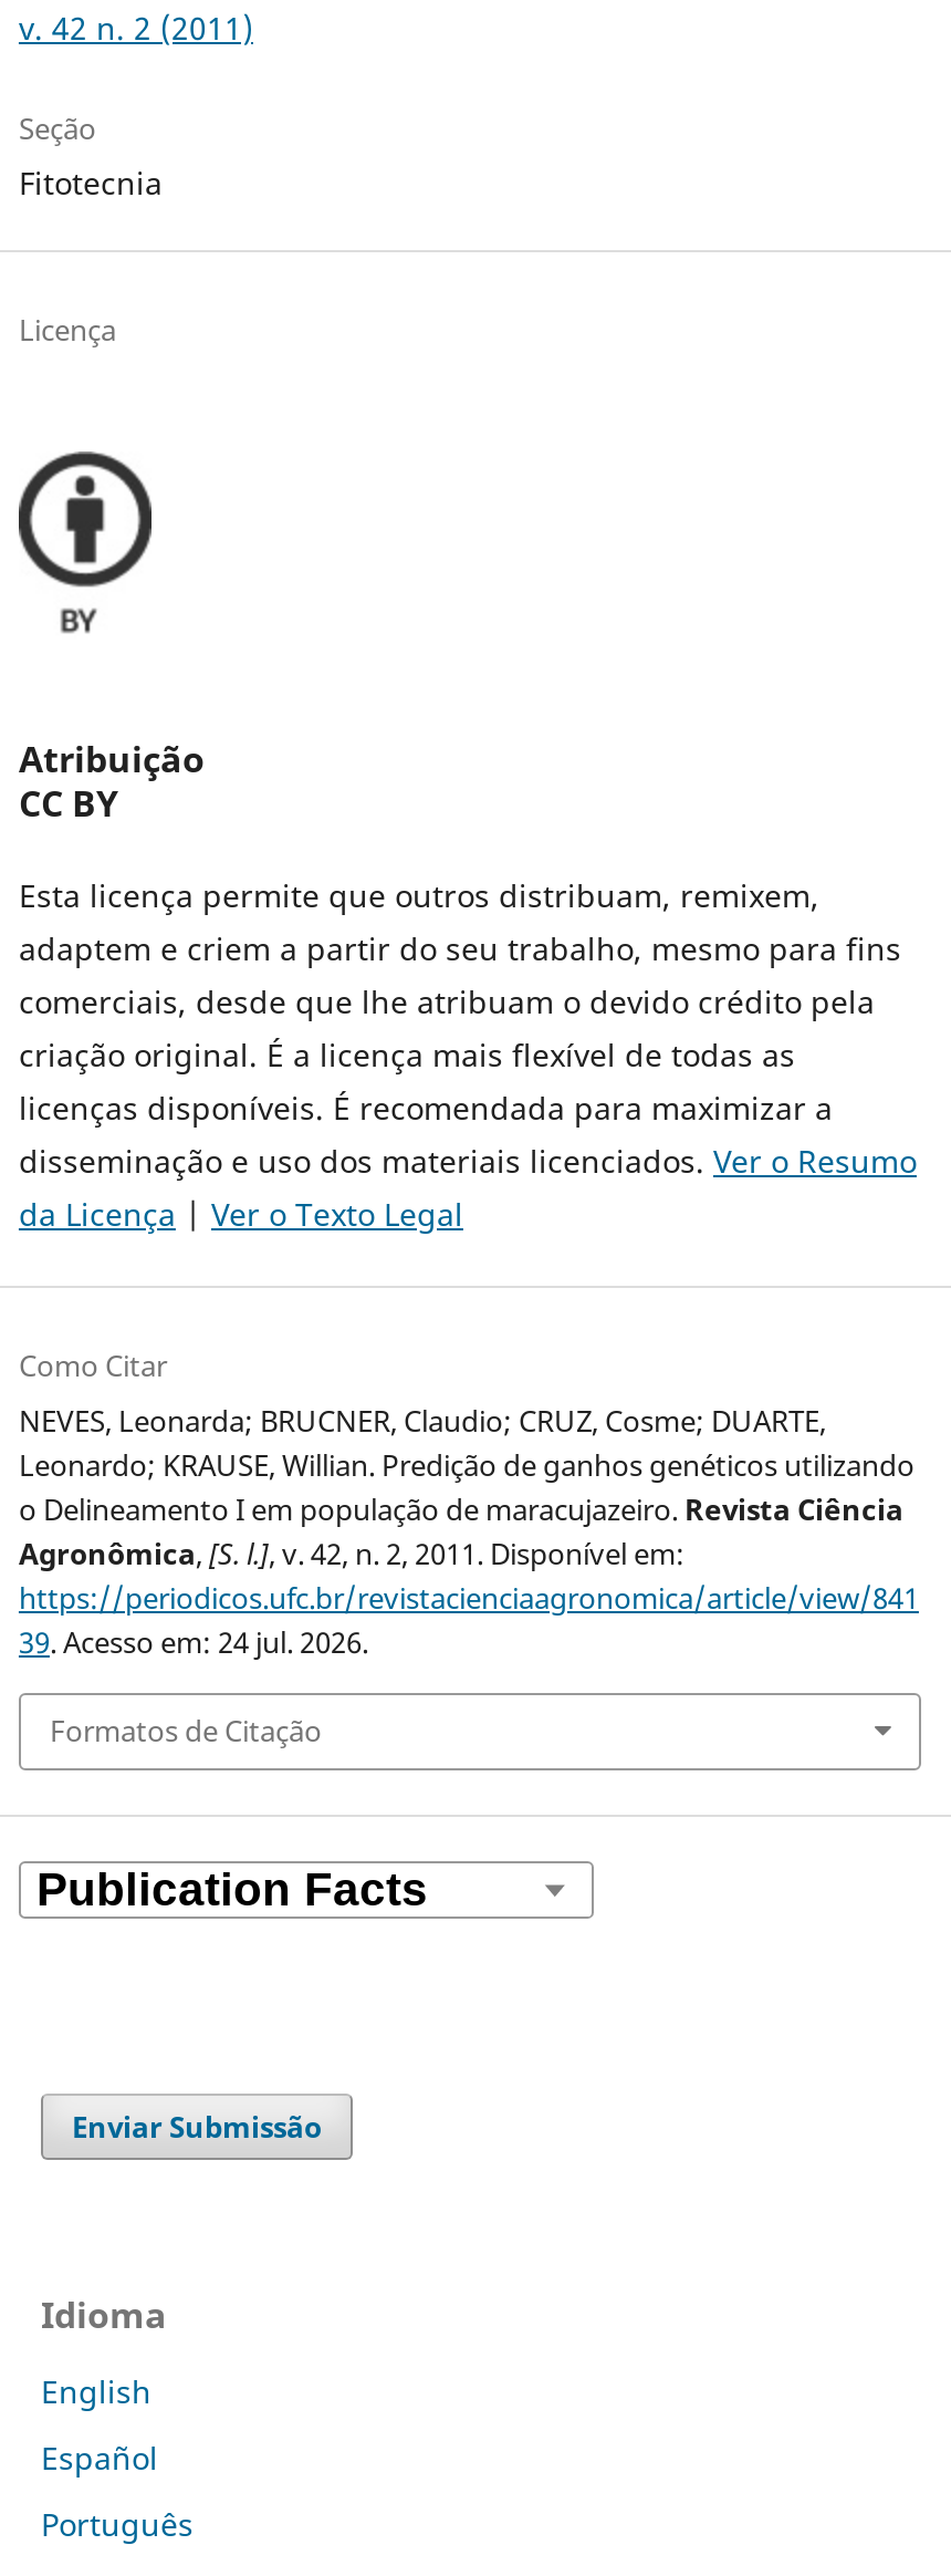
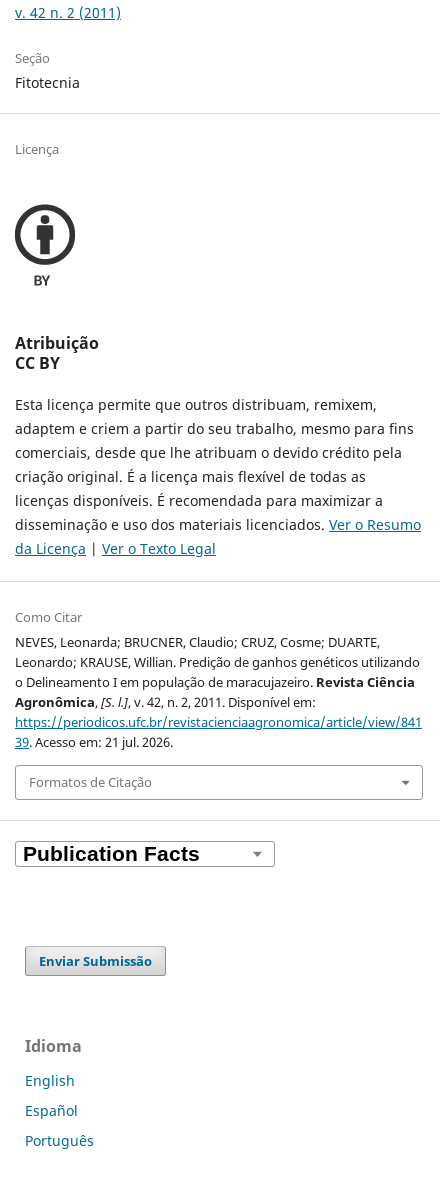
- 39. Acesso em: 24 jul. 2026.
+ 39. Acesso em: 21 jul. 2026.
